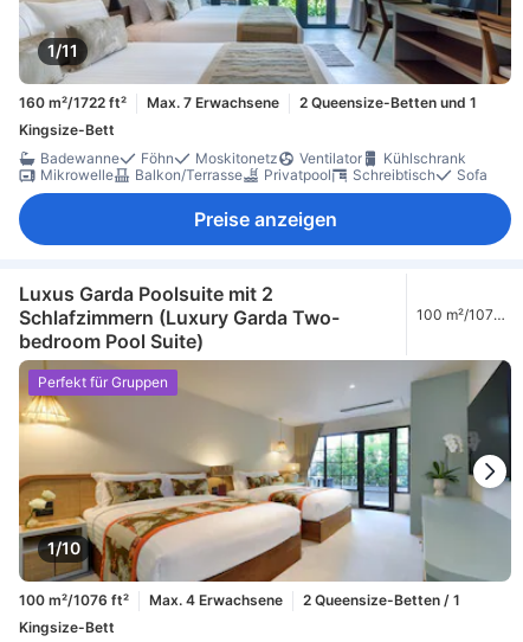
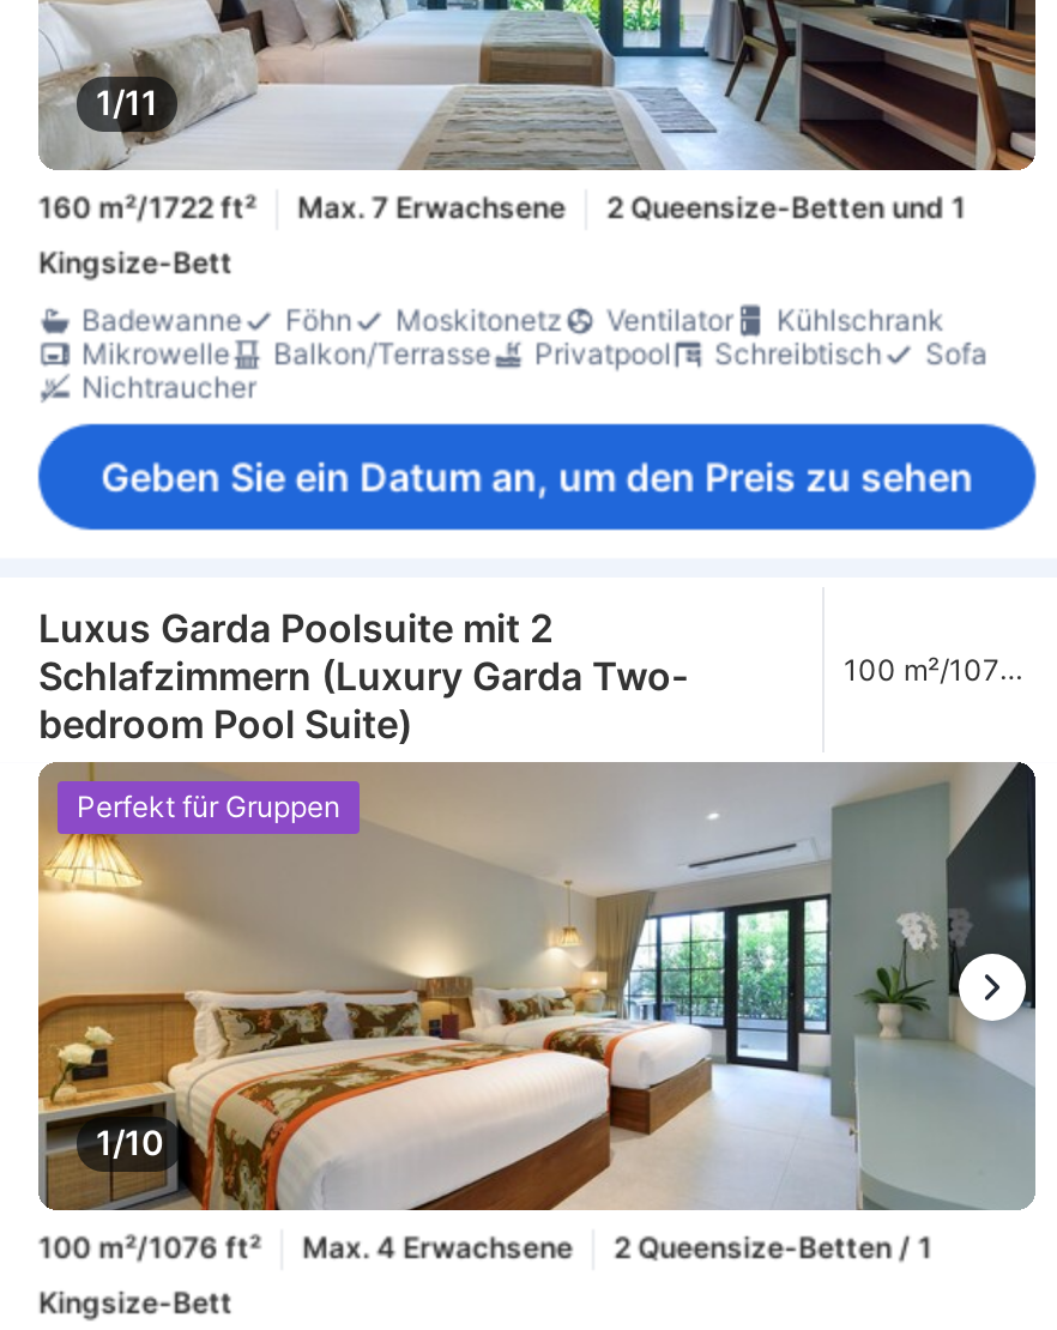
- Preise anzeigen
+ Nichtraucher
+ Geben Sie ein Datum an, um den Preis zu sehen
